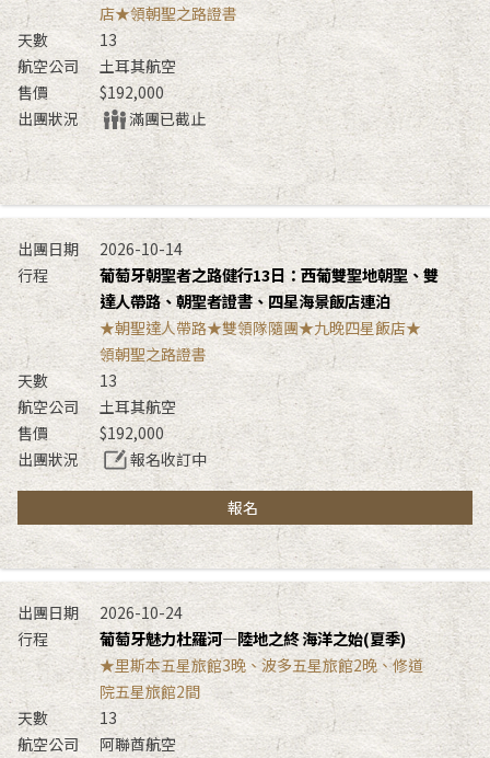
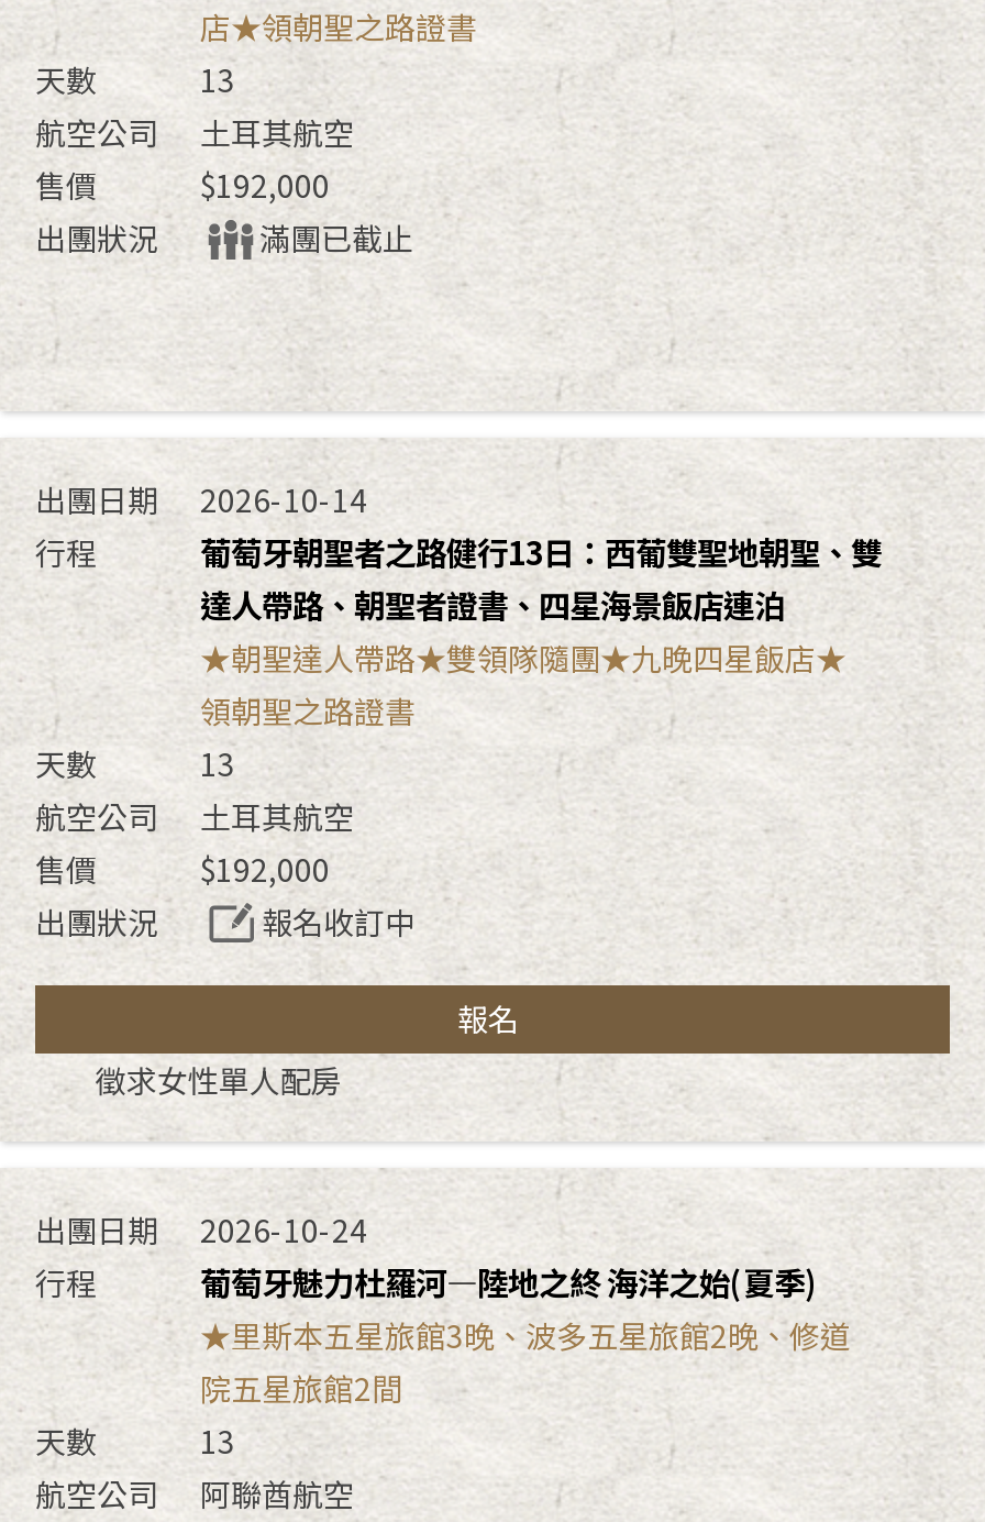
+ 徵求女性單人配房
